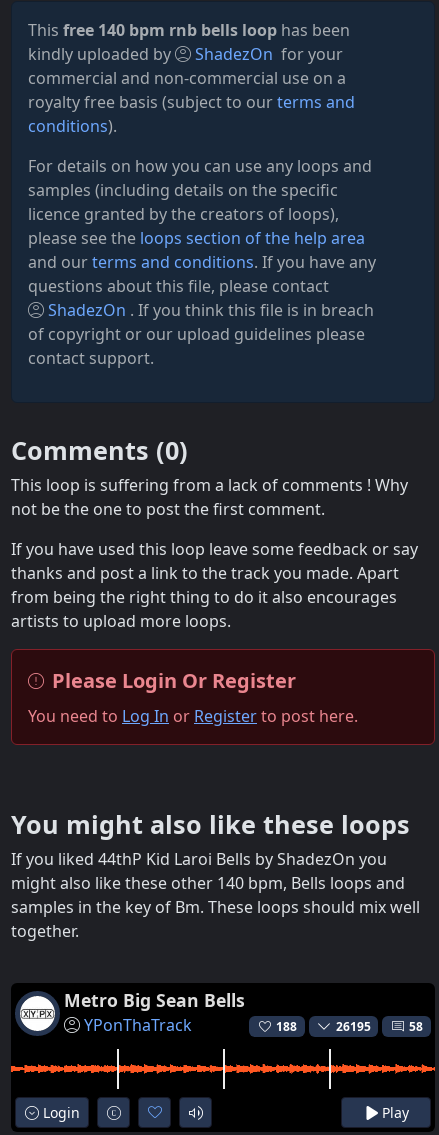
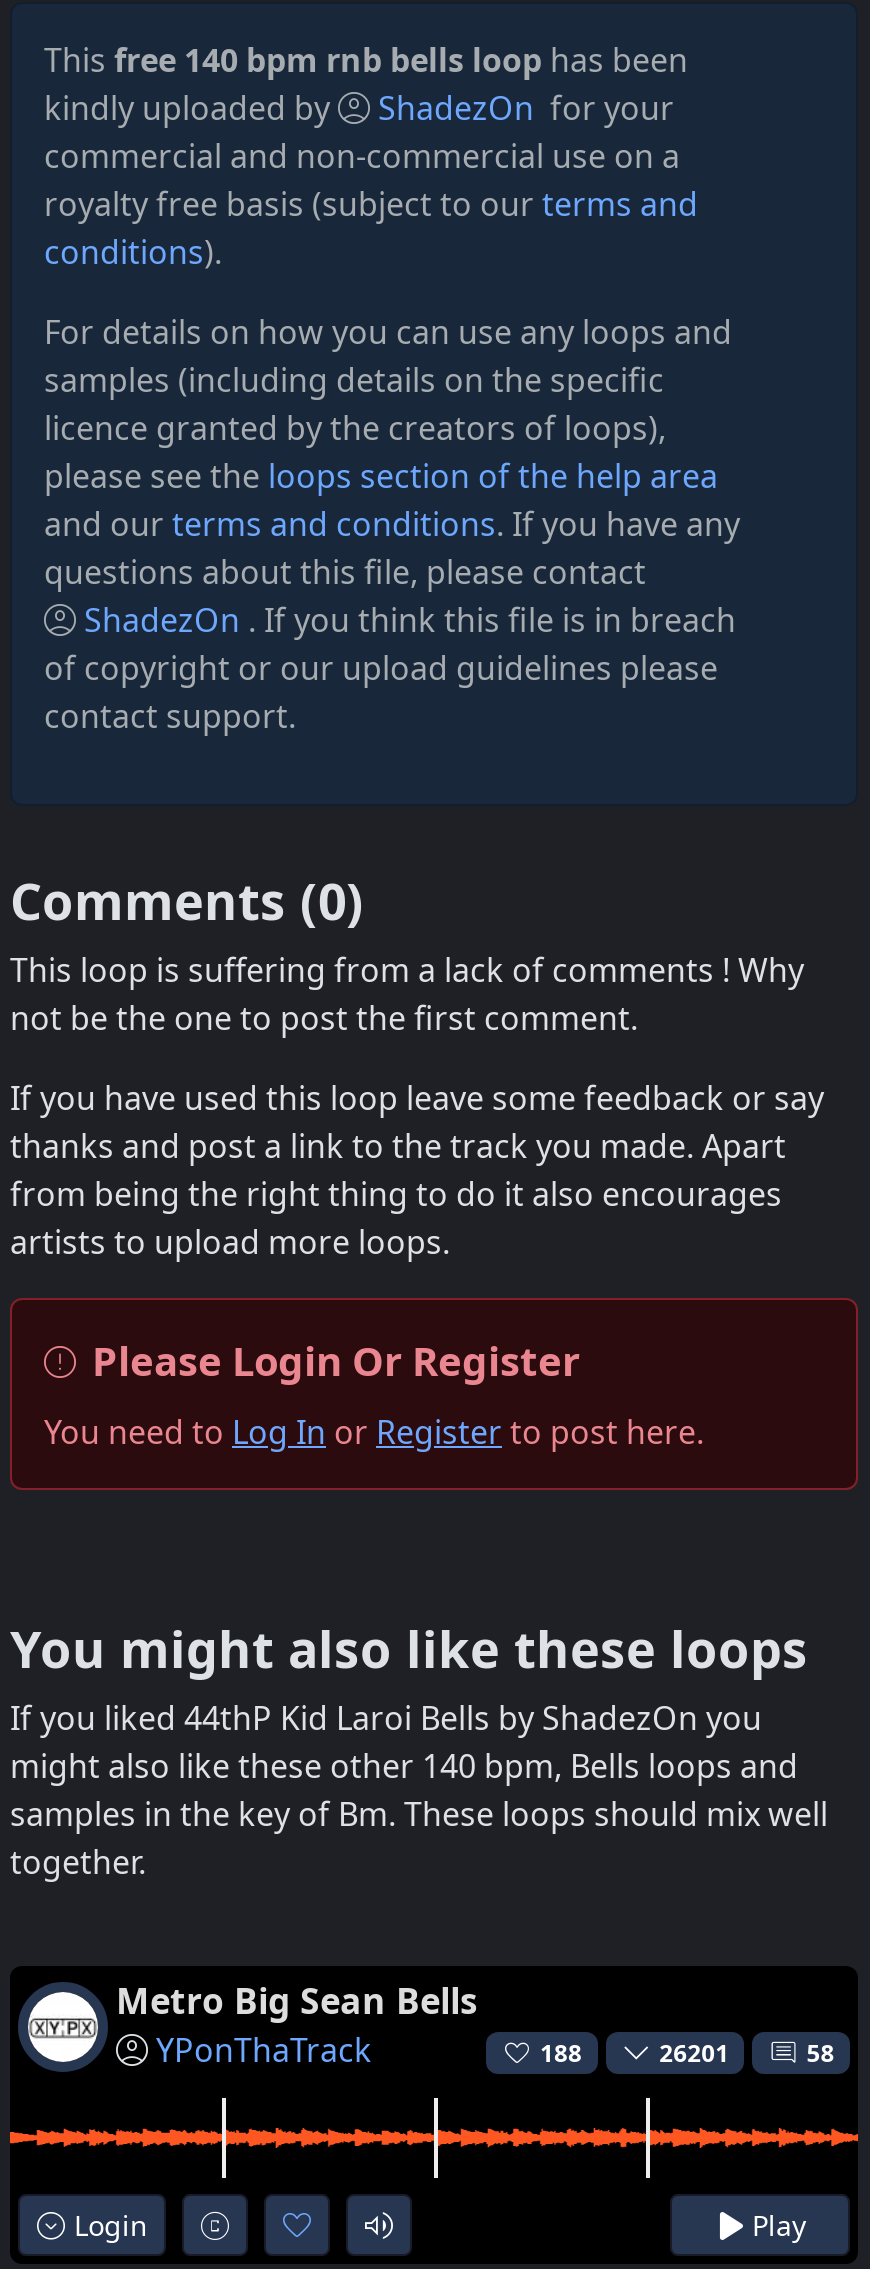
- 26195
+ 26201
